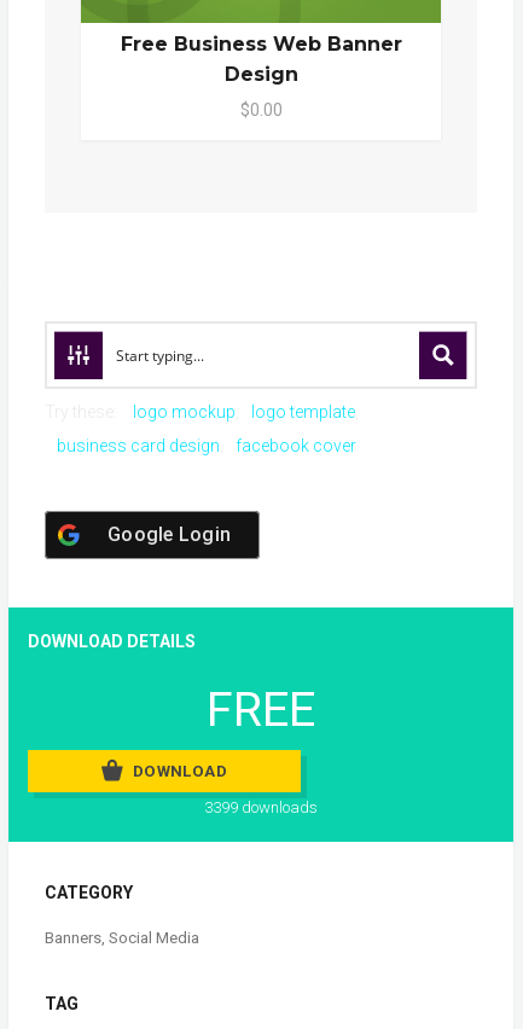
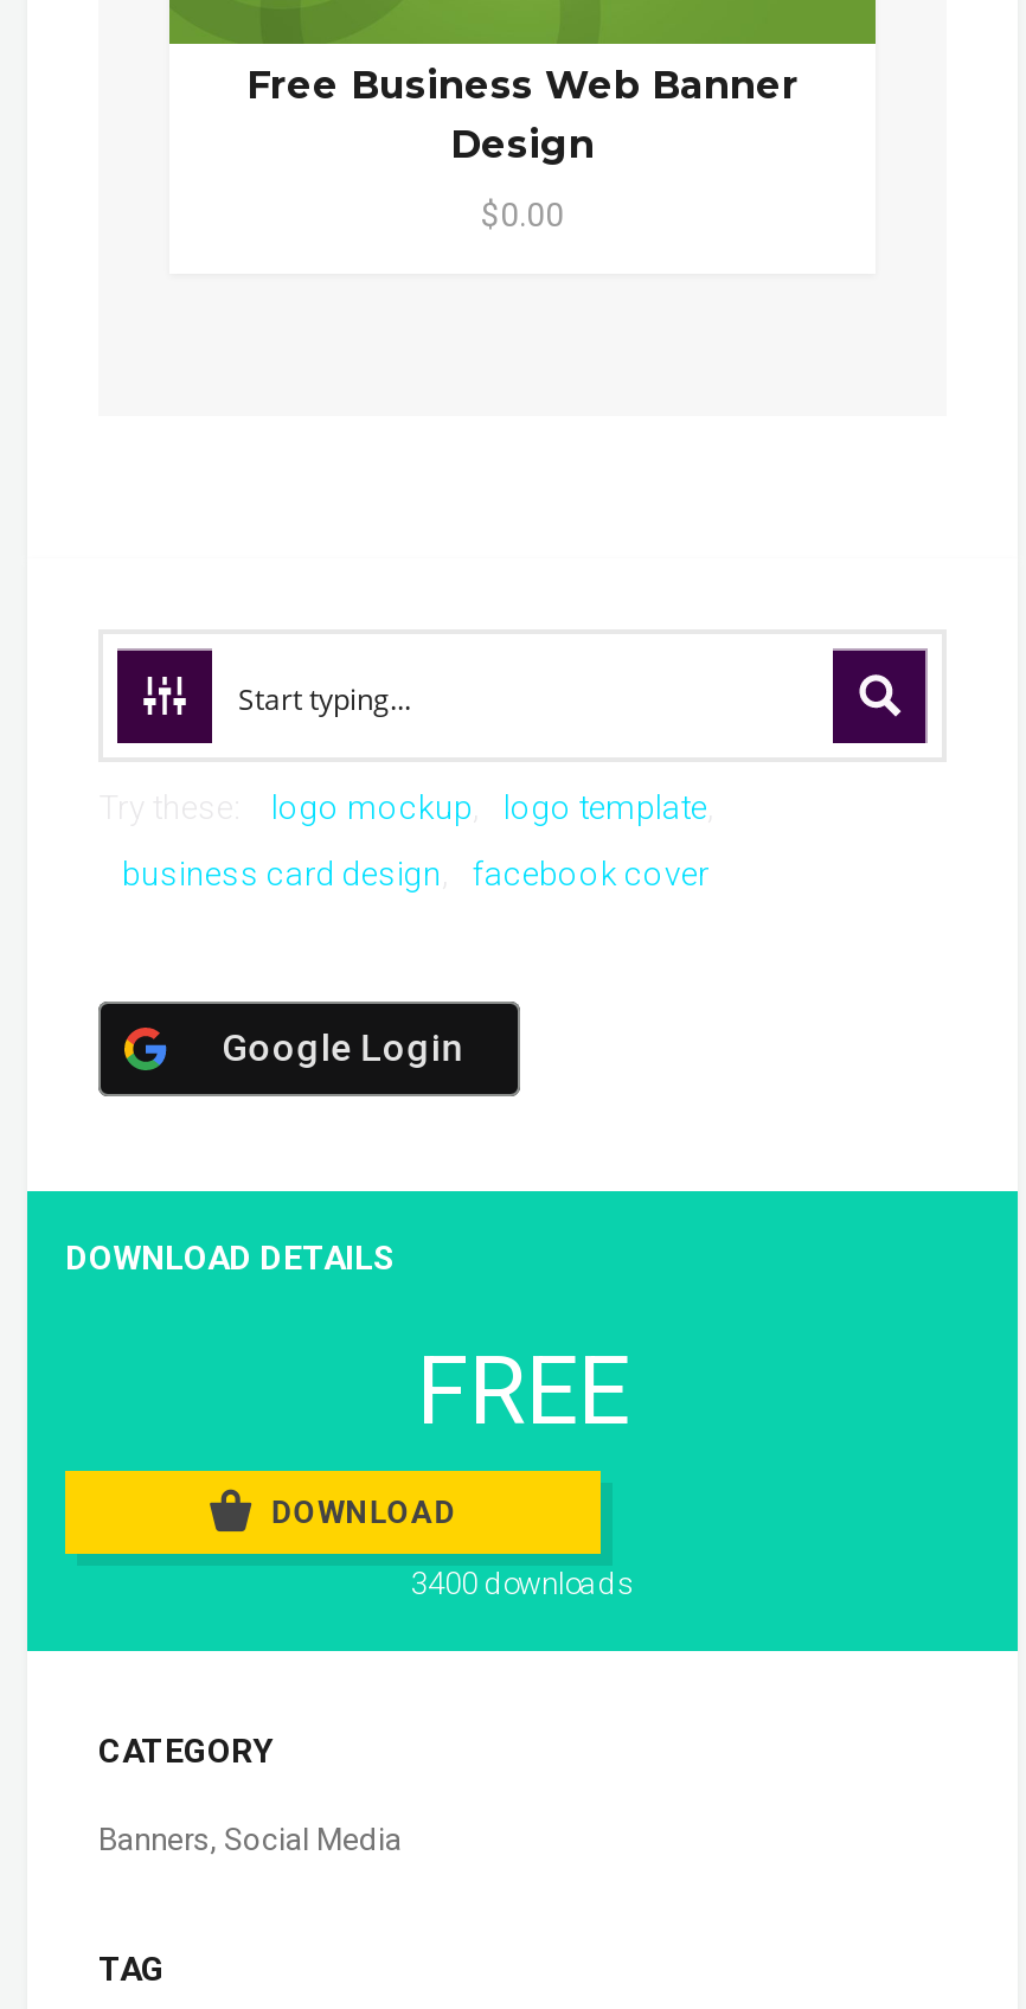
- 3399 downloads
+ 3400 downloads
